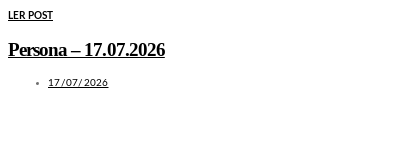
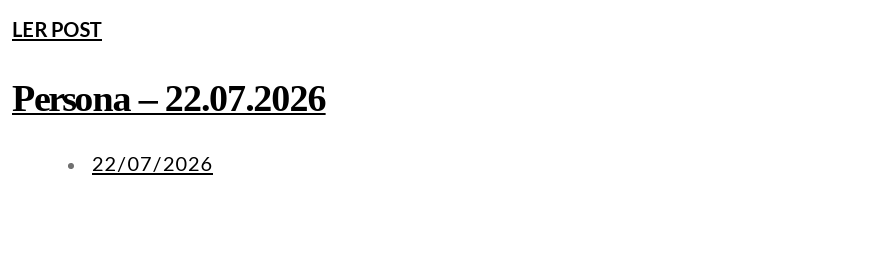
- Persona – 17.07.2026
+ Persona – 22.07.2026

- 17/07/2026
+ 22/07/2026
